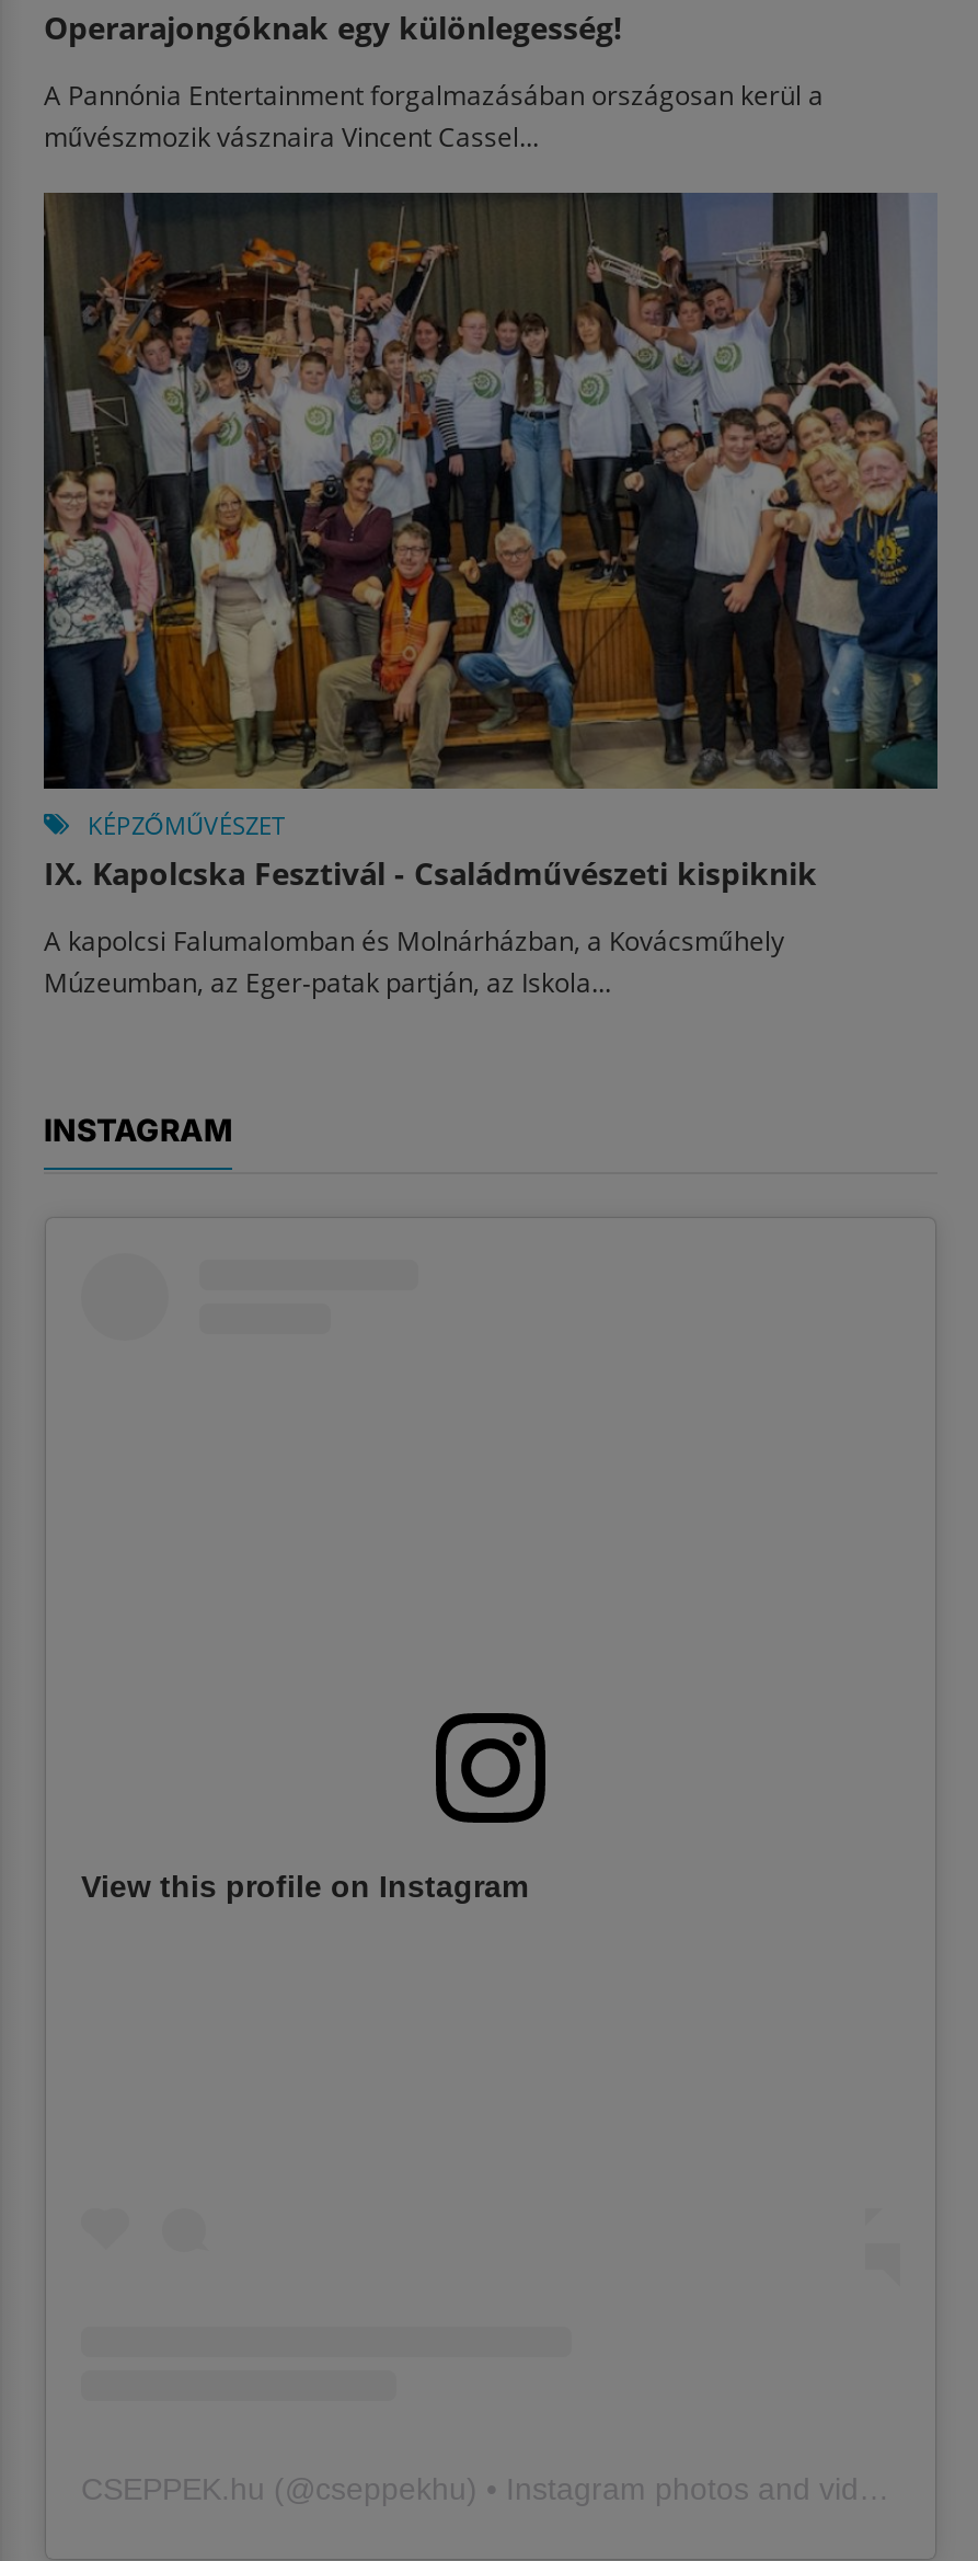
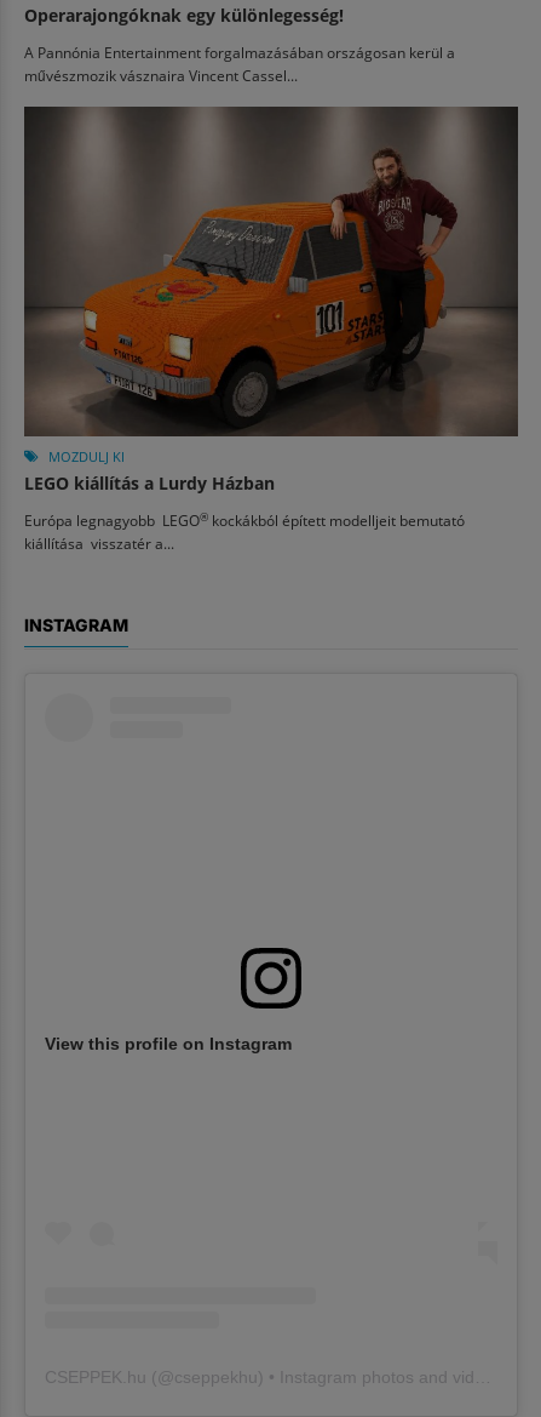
- [image]
- KÉPZŐMŰVÉSZET
- IX. Kapolcska Fesztivál - Családművészeti kispiknik
+ [image]
+ MOZDULJ KI
+ LEGO kiállítás a Lurdy Házban

- A kapolcsi Falumalomban és Molnárházban, a Kovácsműhely
- Múzeumban, az Eger-patak partján, az Iskola...
+ Európa legnagyobb LEGO® kockákból épített modelljeit bemutató
+ kiállítása visszatér a...
